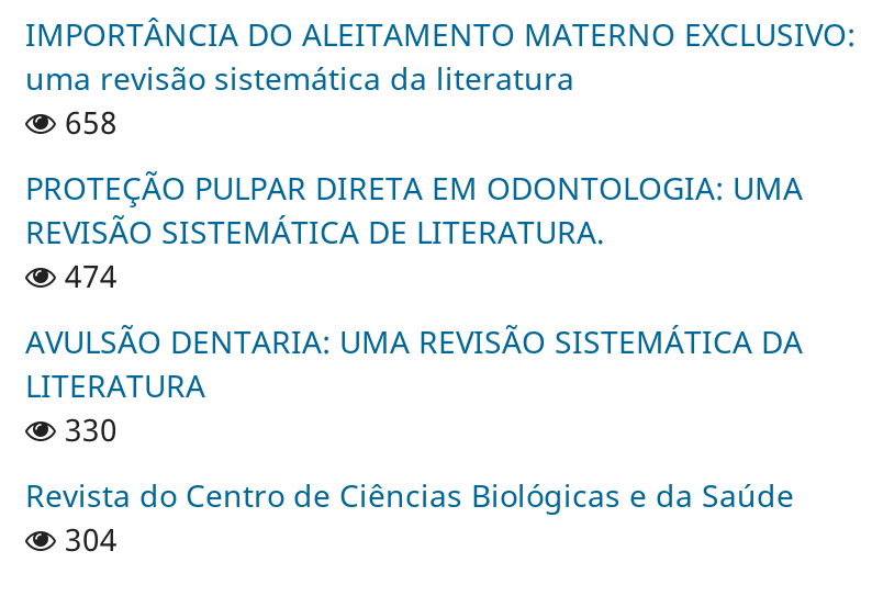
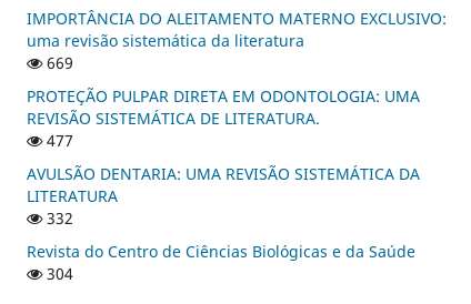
- 658
+ 669

- 474
+ 477

- 330
+ 332
